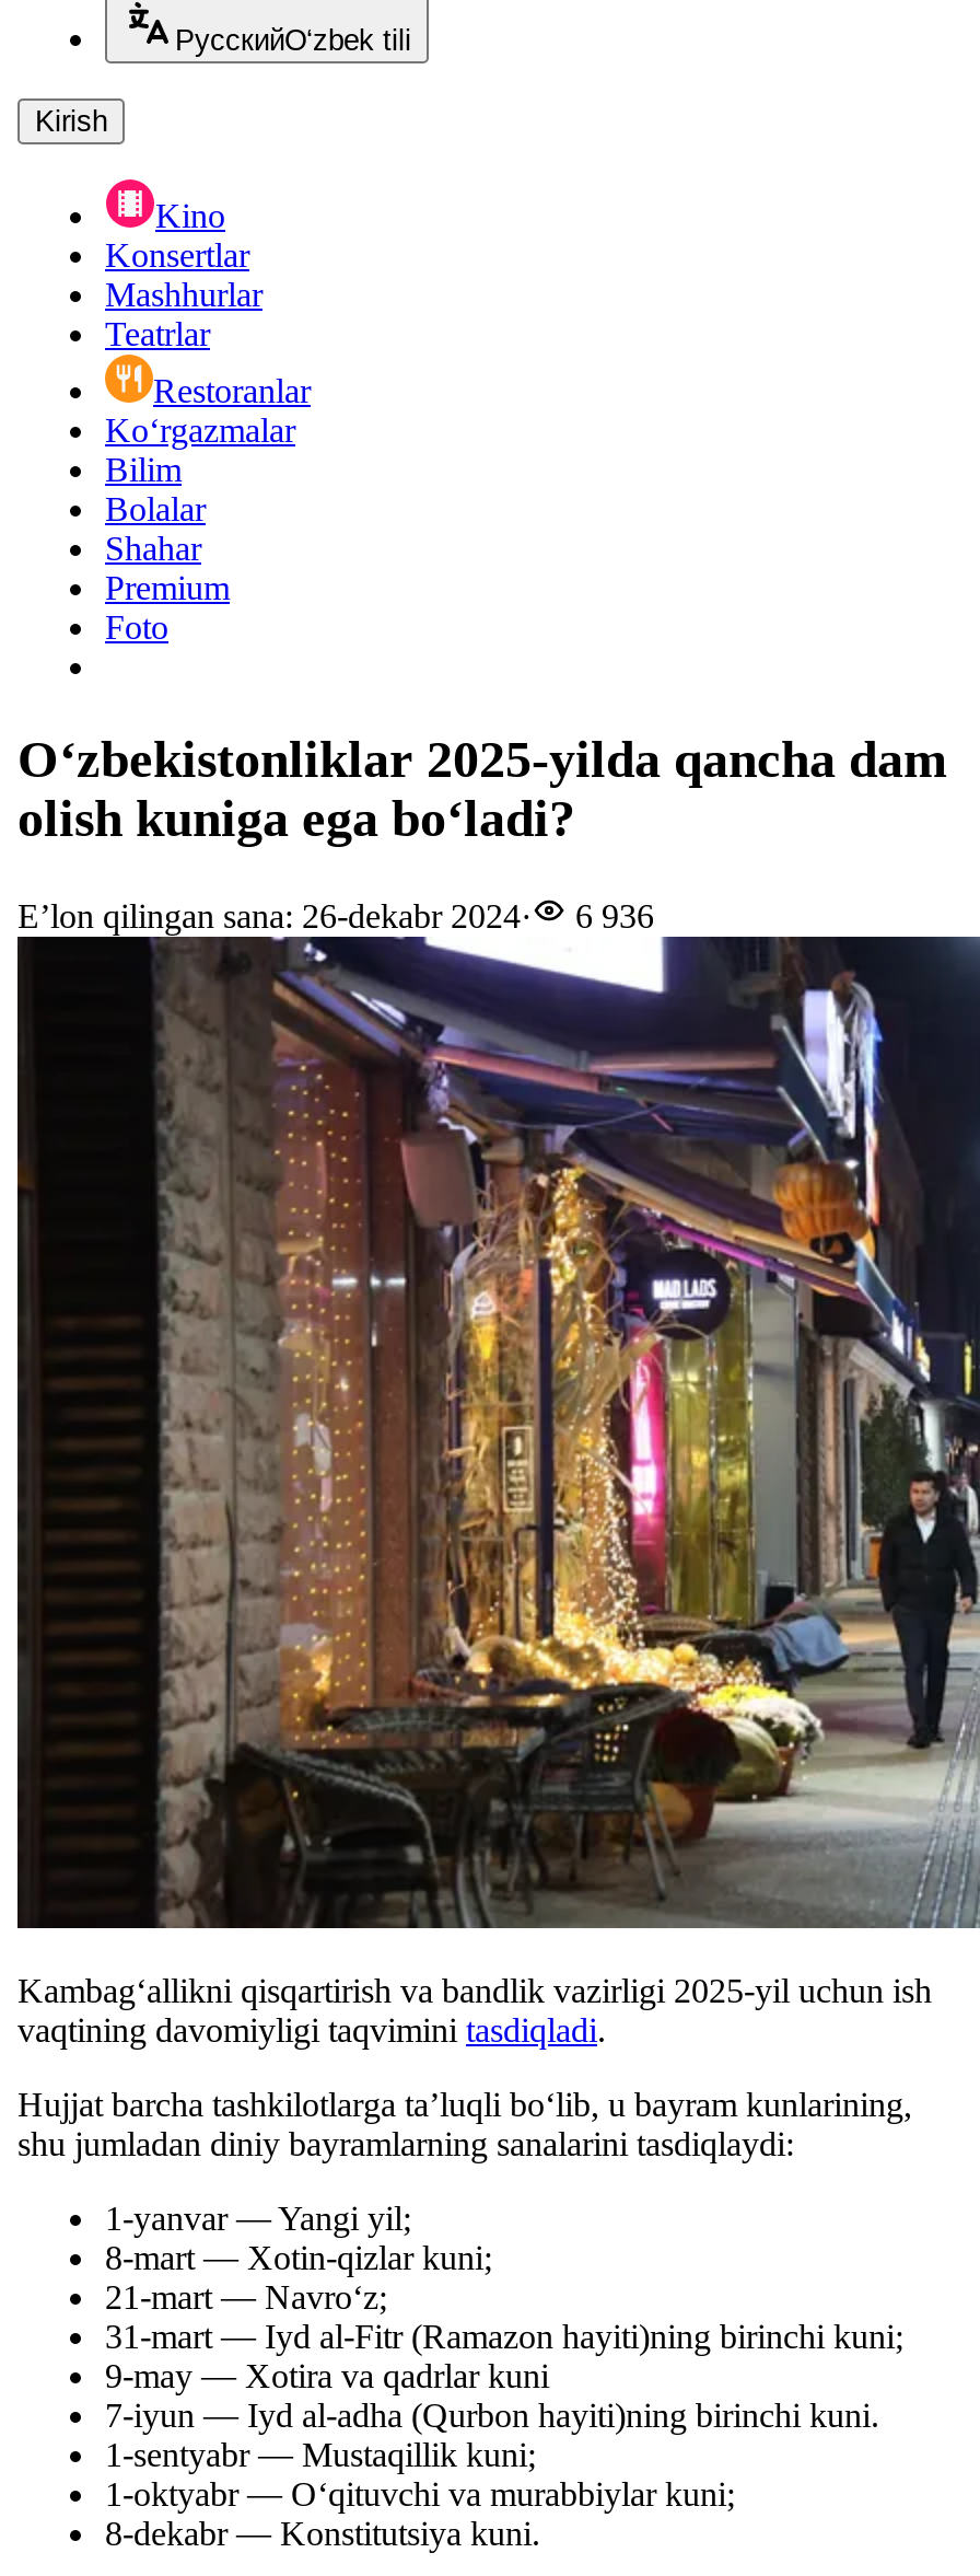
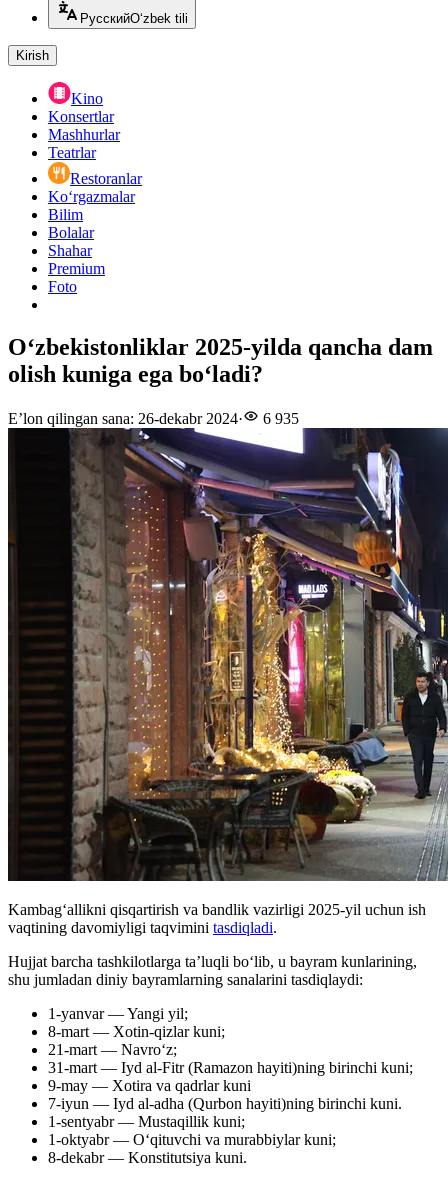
- E’lon qilingan sana: 26-dekabr 2024· 6 936
+ E’lon qilingan sana: 26-dekabr 2024· 6 935
